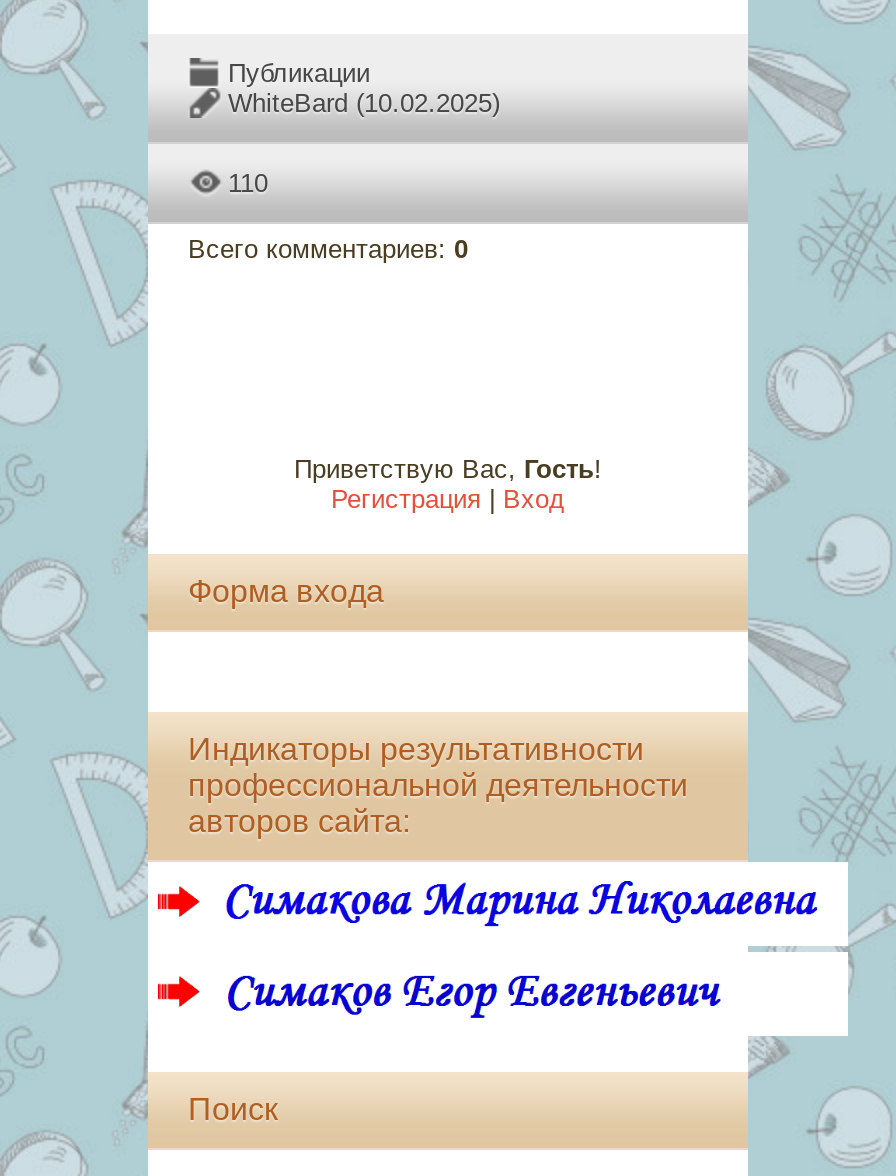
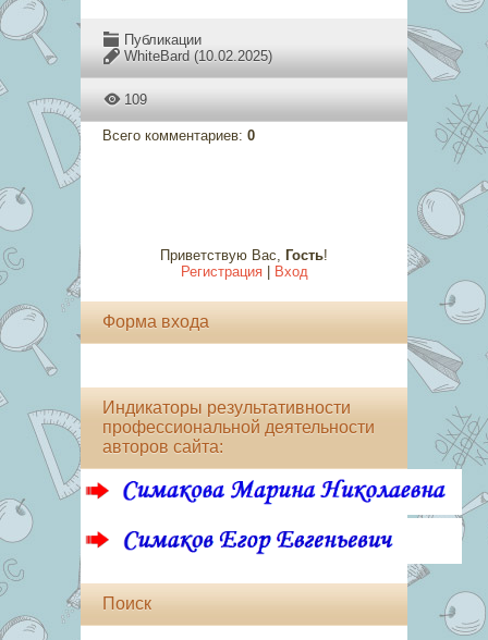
- 110
+ 109
